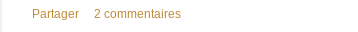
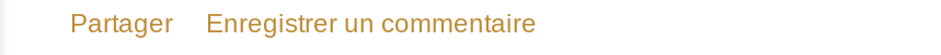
- 2 commentaires
+ Enregistrer un commentaire
